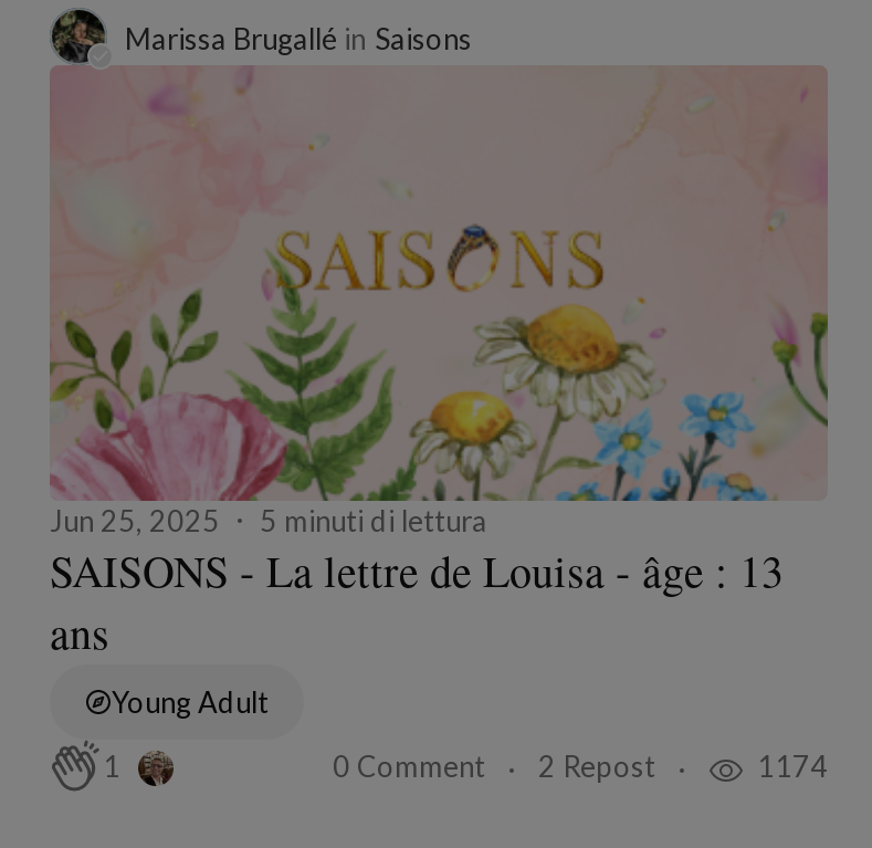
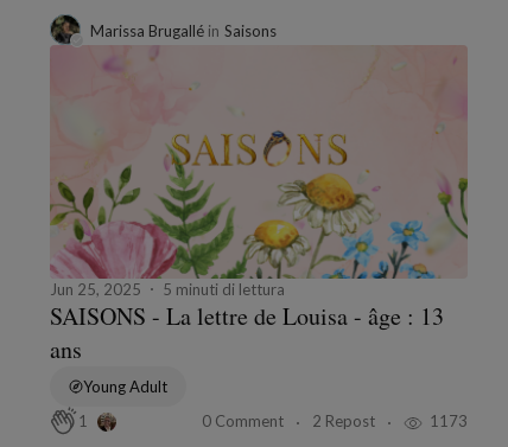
- 1174
+ 1173
